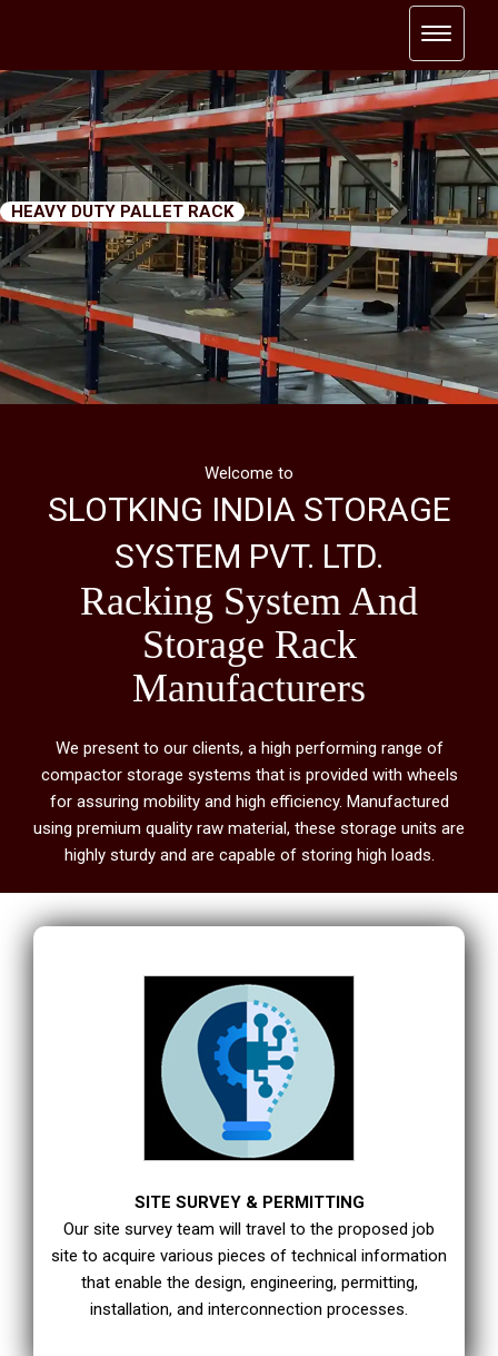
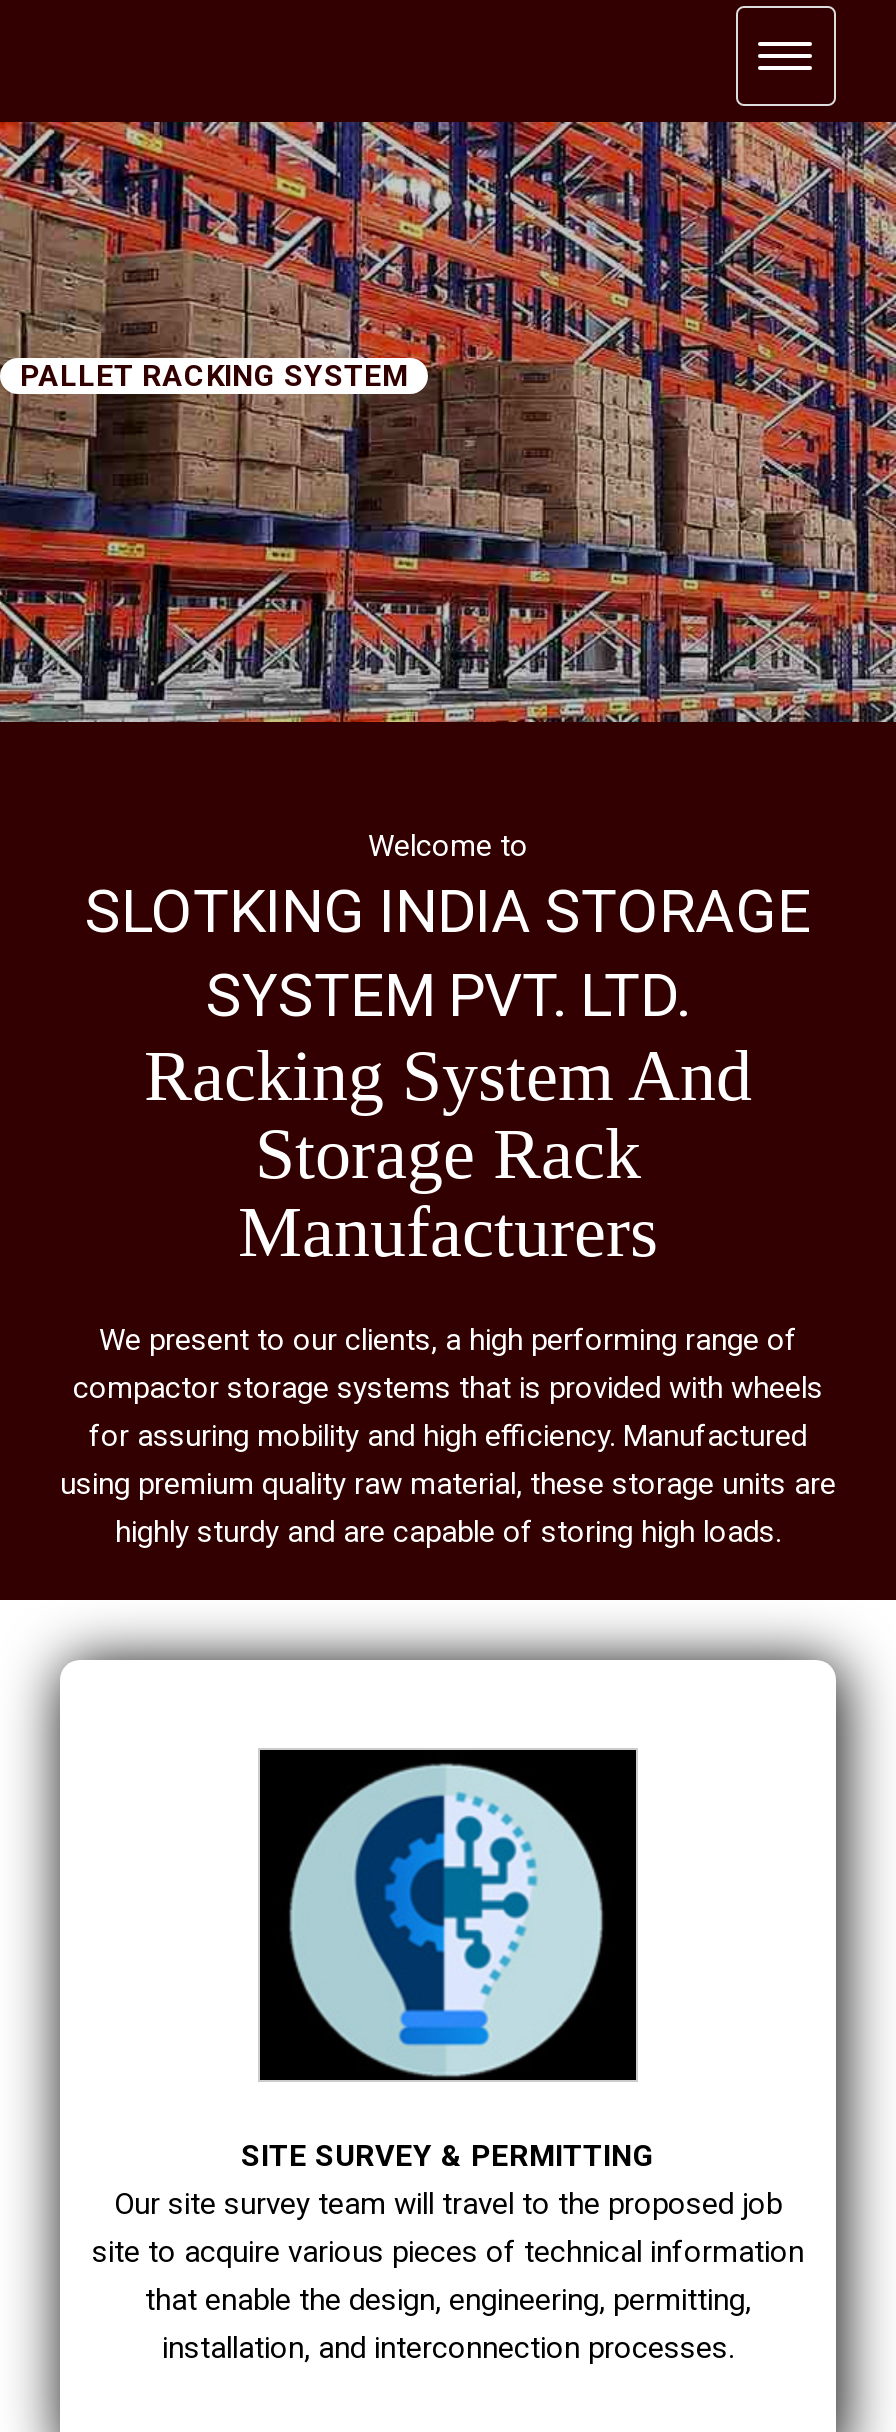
- [image]
- HEAVY DUTY PALLET RACK
+ [image]
+ PALLET RACKING SYSTEM
